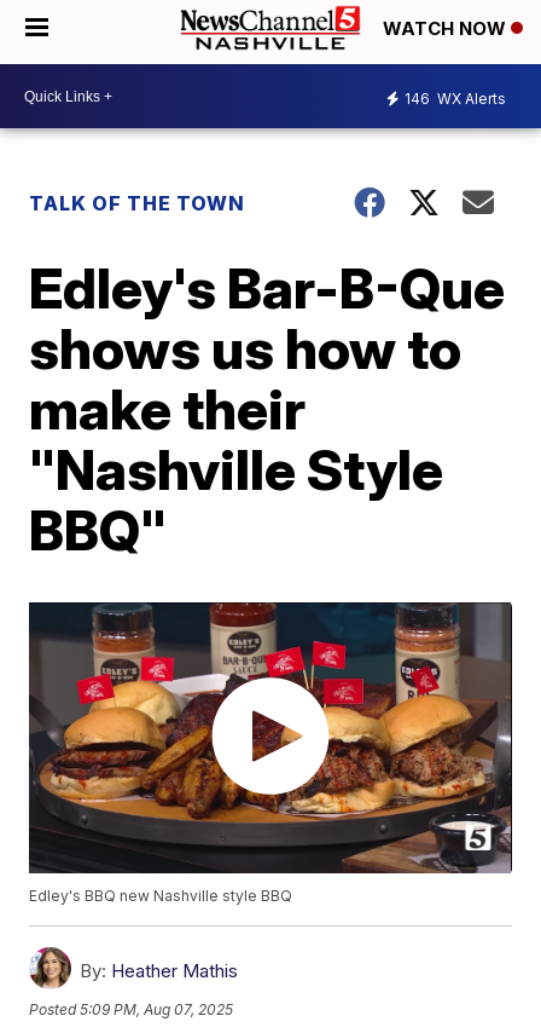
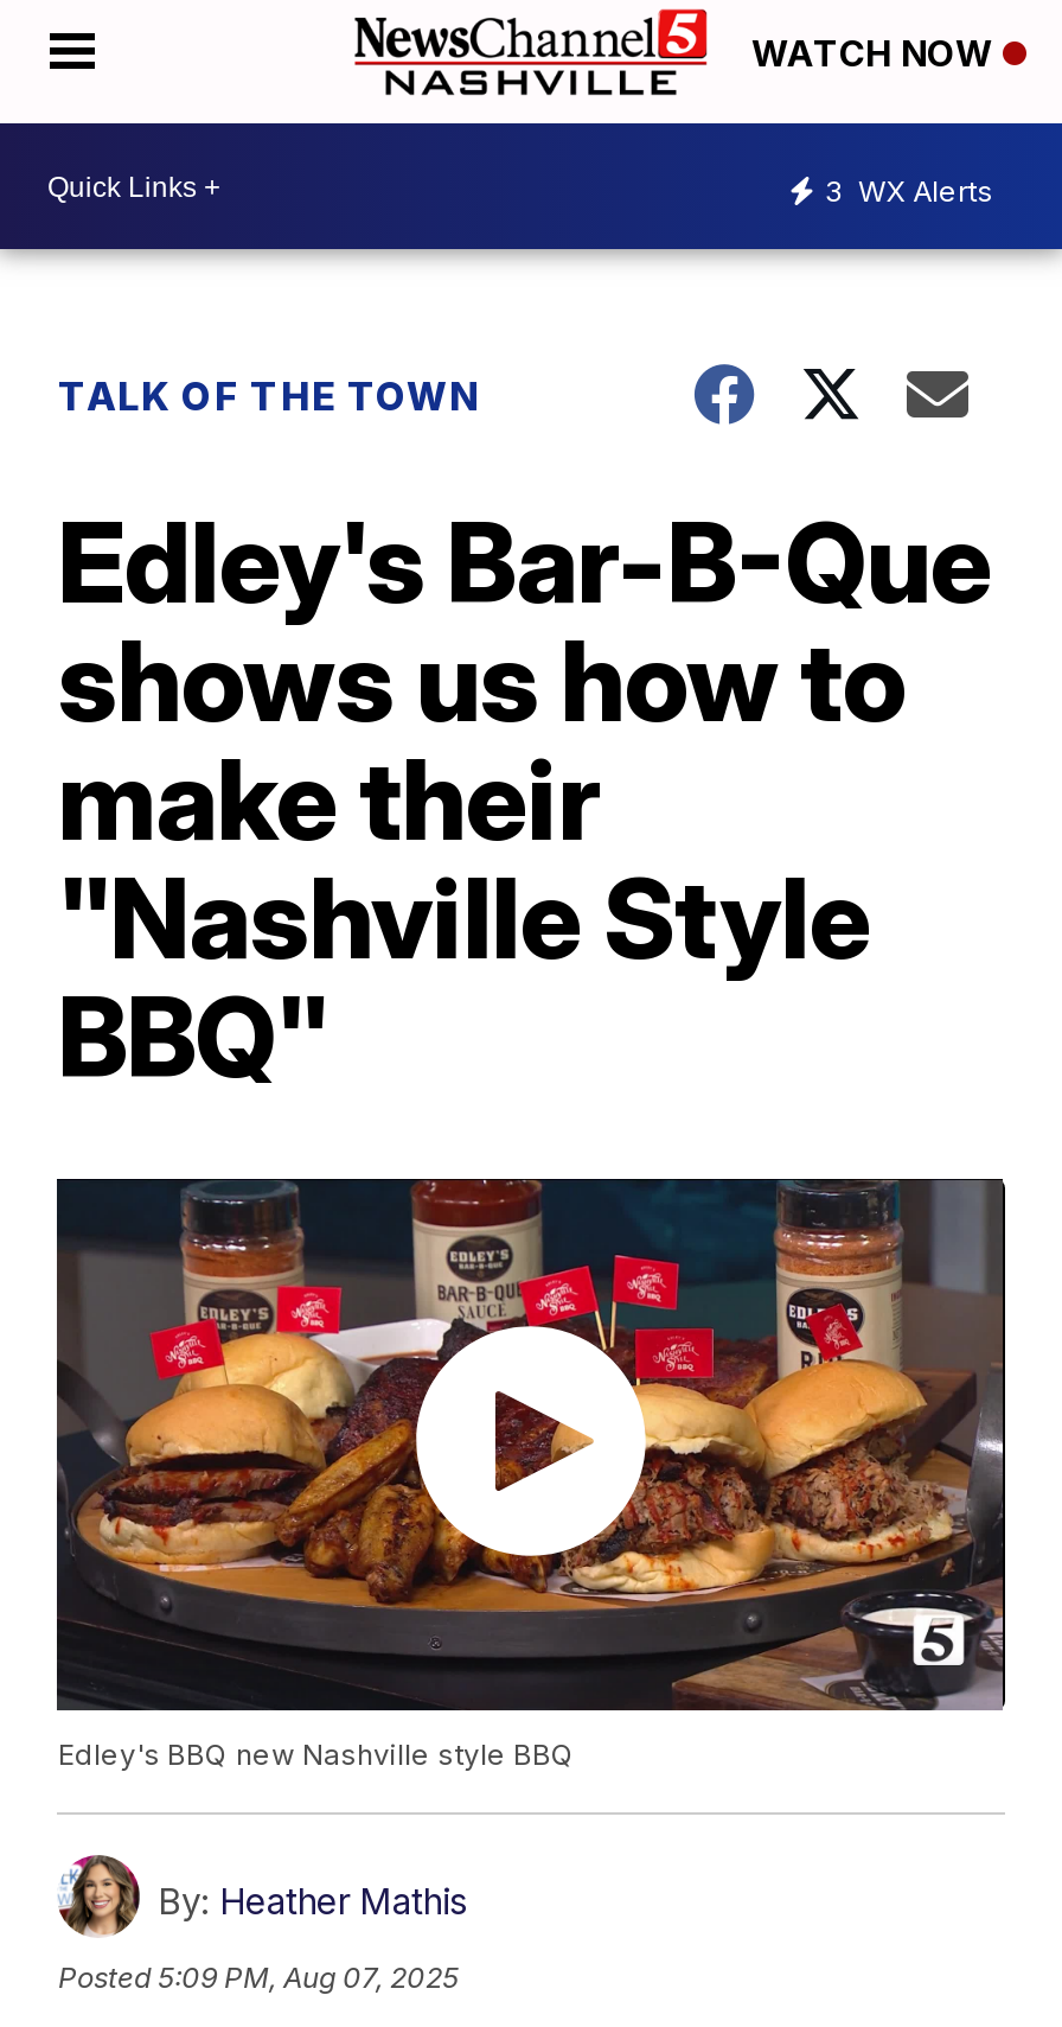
- 146 WX Alerts
+ 3 WX Alerts
